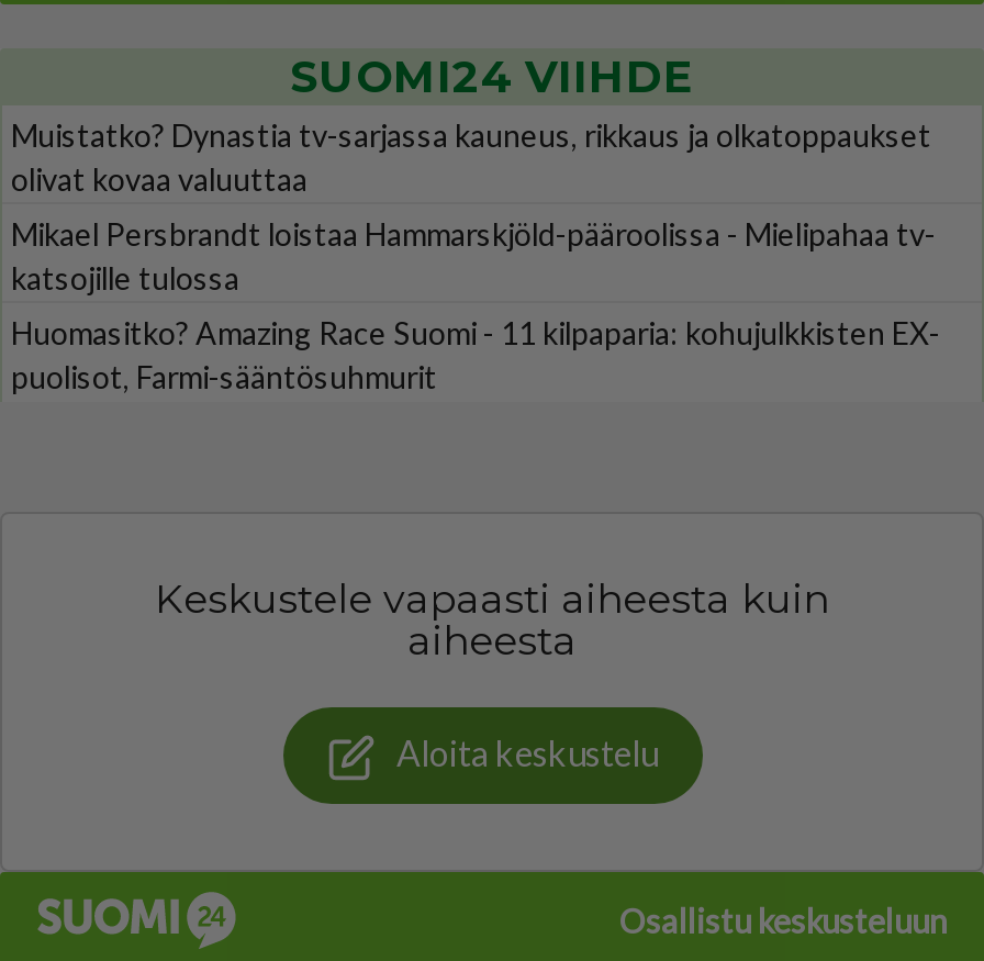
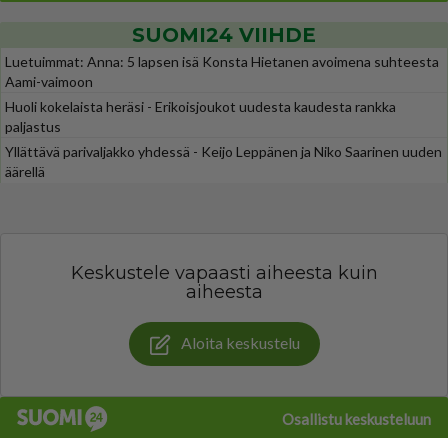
- Muistatko? Dynastia tv-sarjassa kauneus, rikkaus ja olkatoppaukset
- olivat kovaa valuuttaa
+ Luetuimmat: Anna: 5 lapsen isä Konsta Hietanen avoimena suhteesta
+ Aami-vaimoon

- Mikael Persbrandt loistaa Hammarskjöld-pääroolissa - Mielipahaa tv-
- katsojille tulossa
+ Huoli kokelaista heräsi - Erikoisjoukot uudesta kaudesta rankka
+ paljastus

- Huomasitko? Amazing Race Suomi - 11 kilpaparia: kohujulkkisten EX-
- puolisot, Farmi-sääntösuhmurit
+ Yllättävä parivaljakko yhdessä - Keijo Leppänen ja Niko Saarinen uuden
+ äärellä
